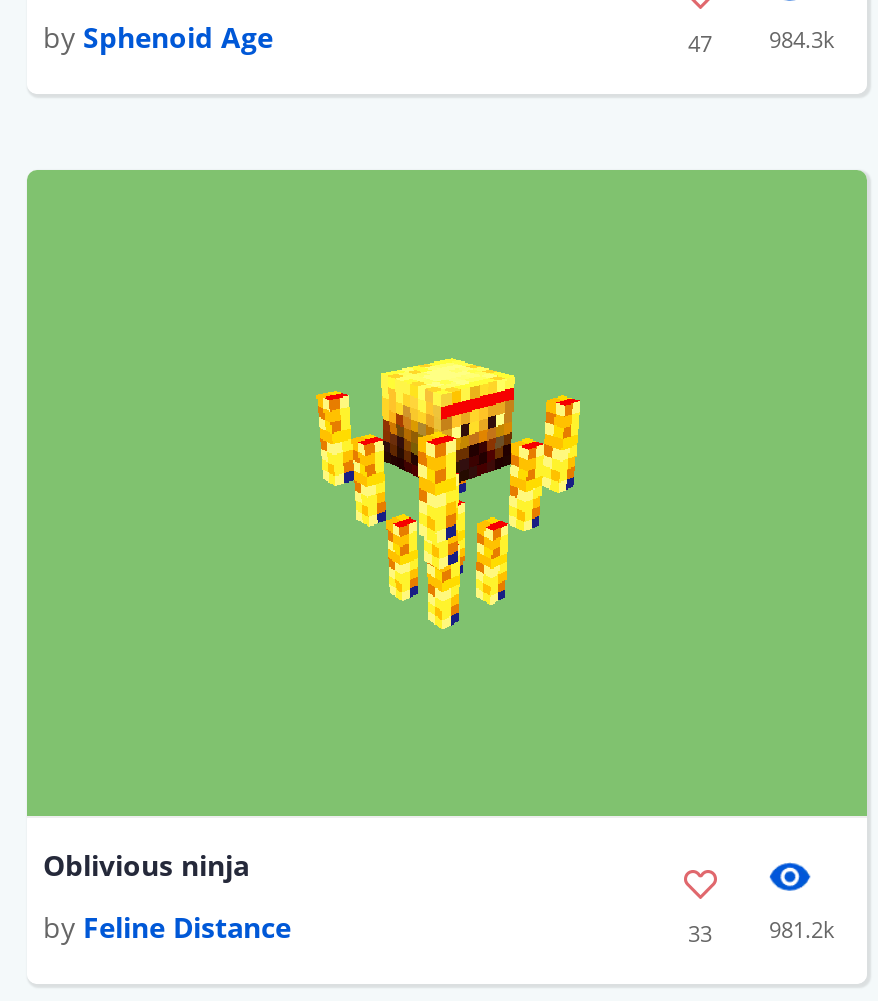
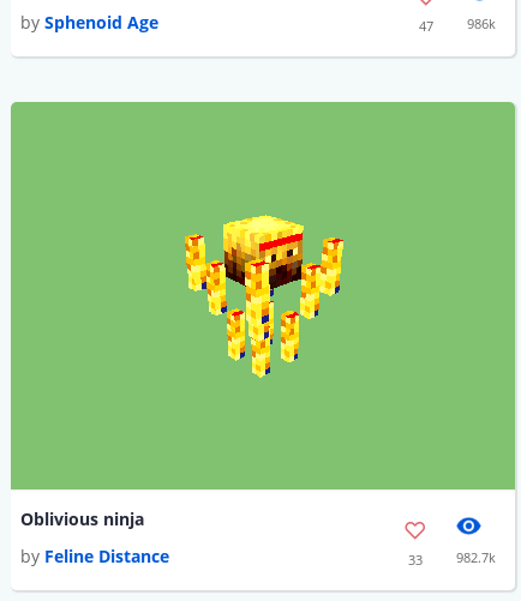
- 47 984.3k
+ 47 986k

- 33 981.2k
+ 33 982.7k
